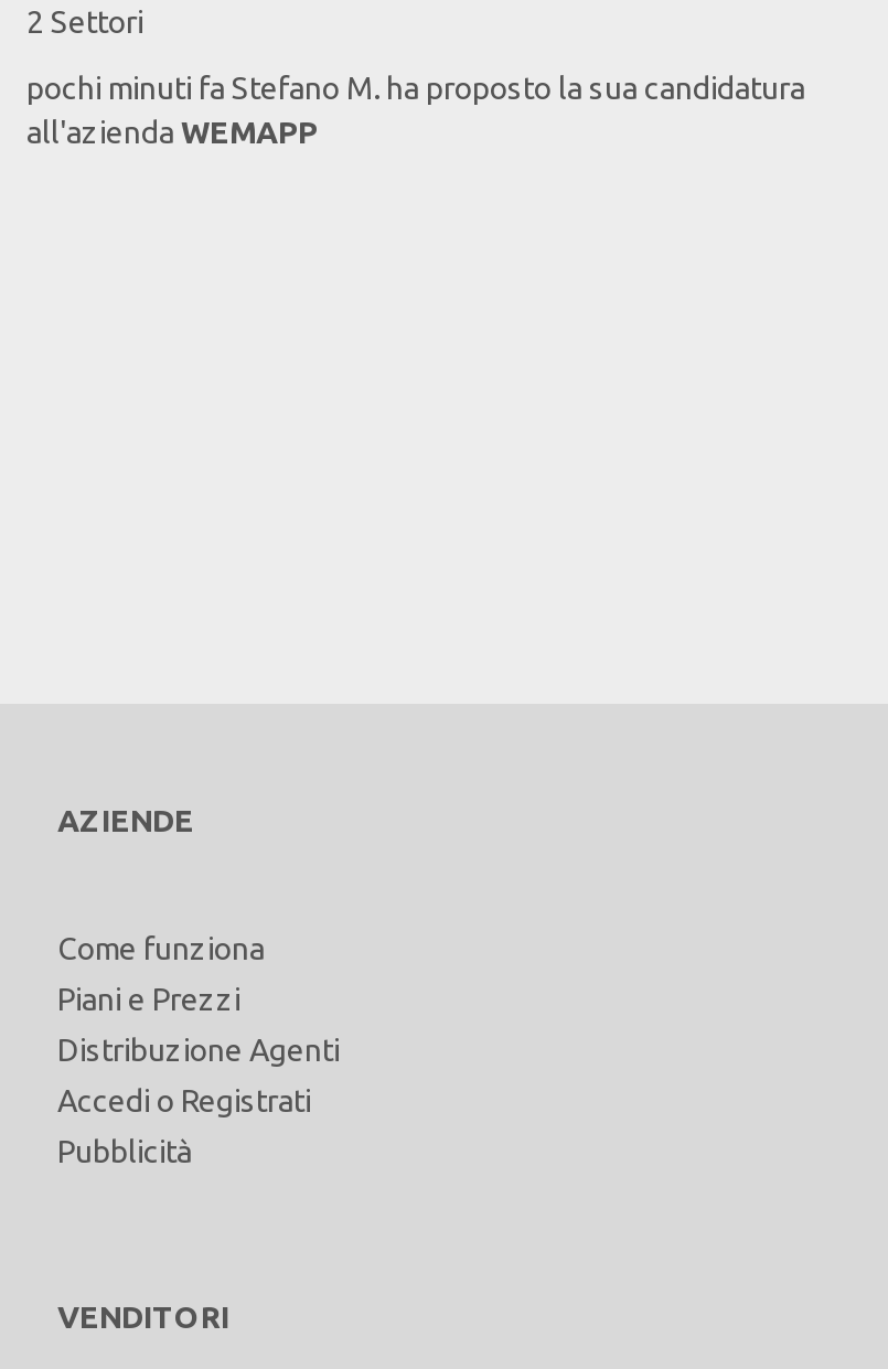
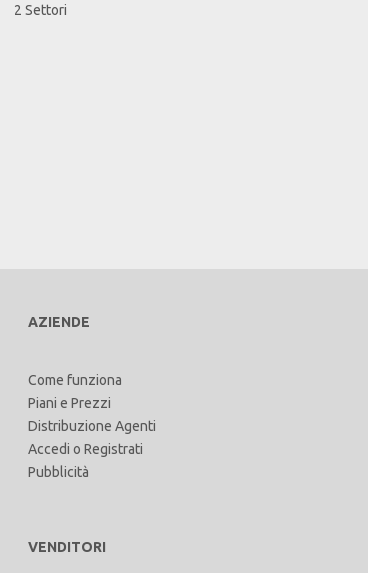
- pochi minuti fa Stefano M. ha proposto la sua candidatura
- all'azienda WEMAPP
